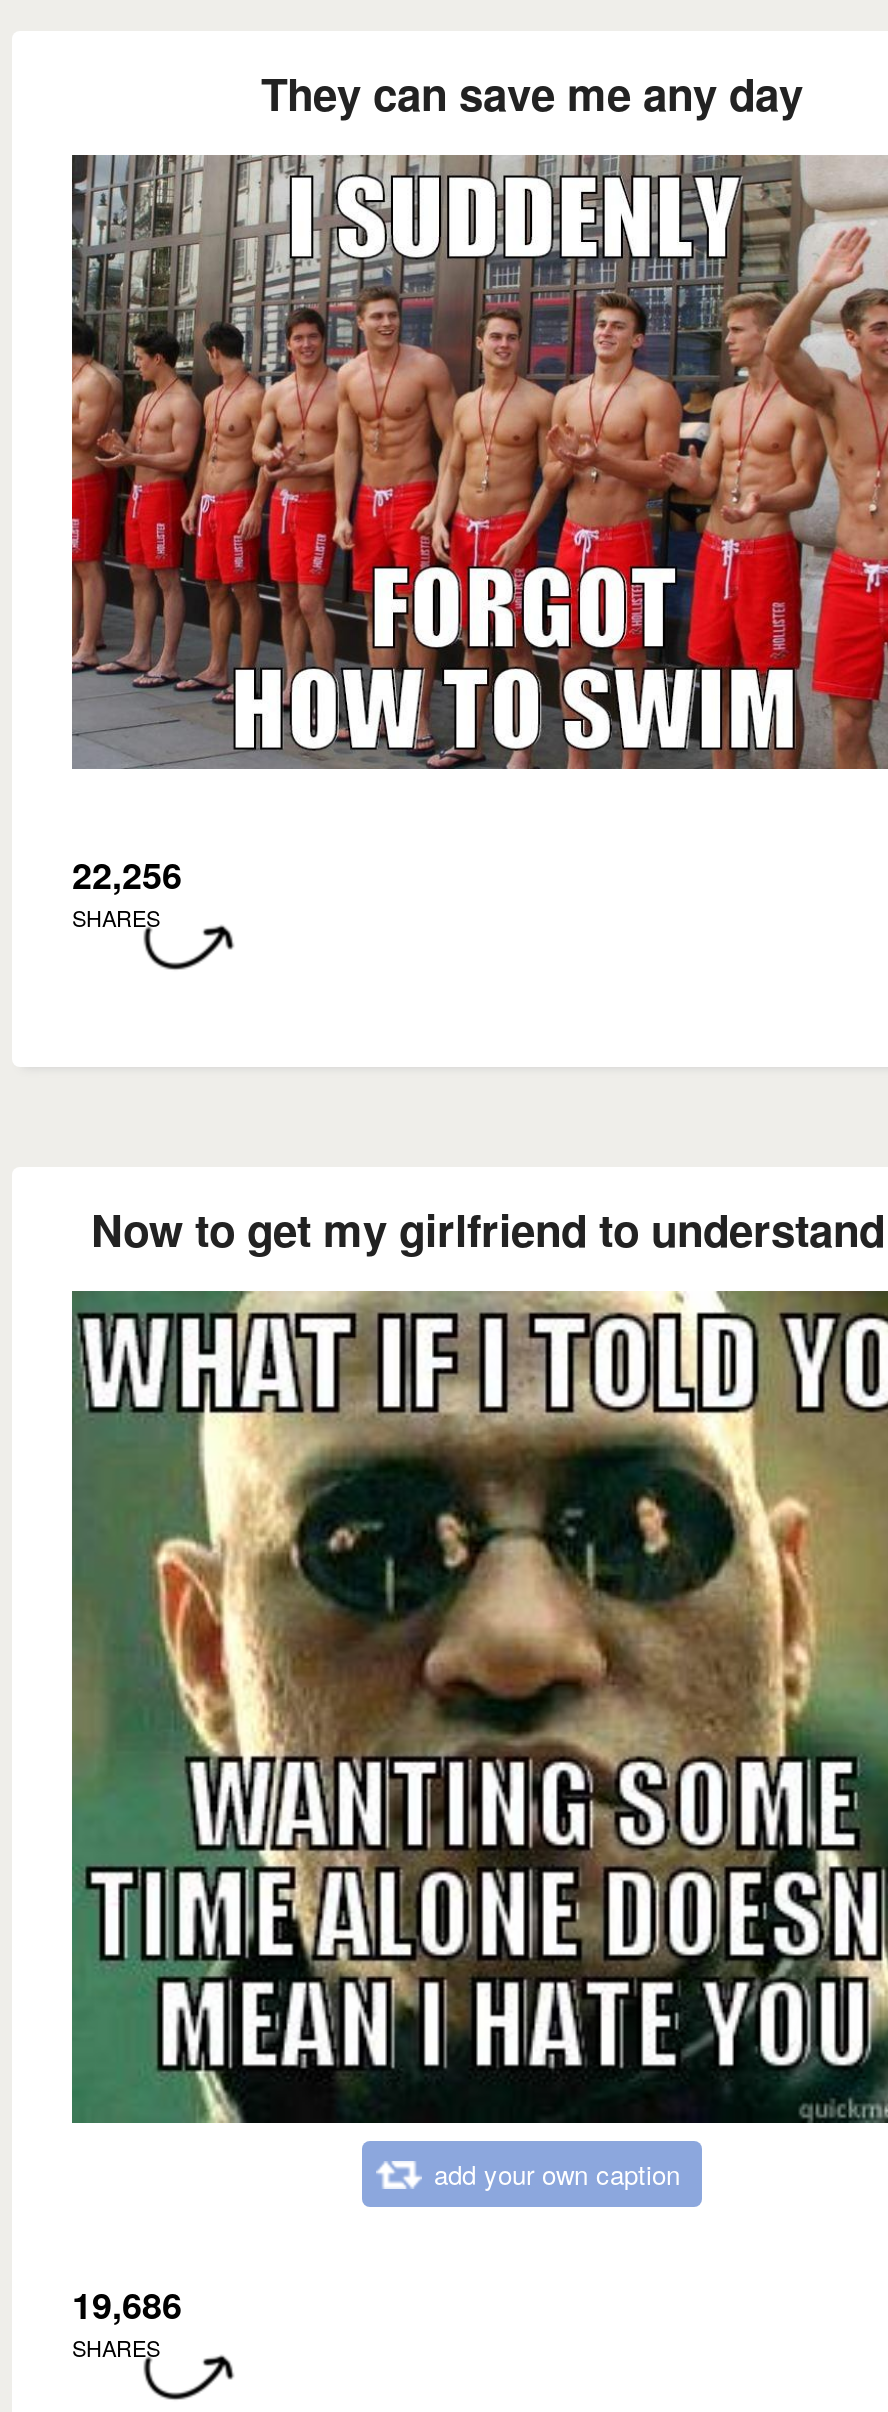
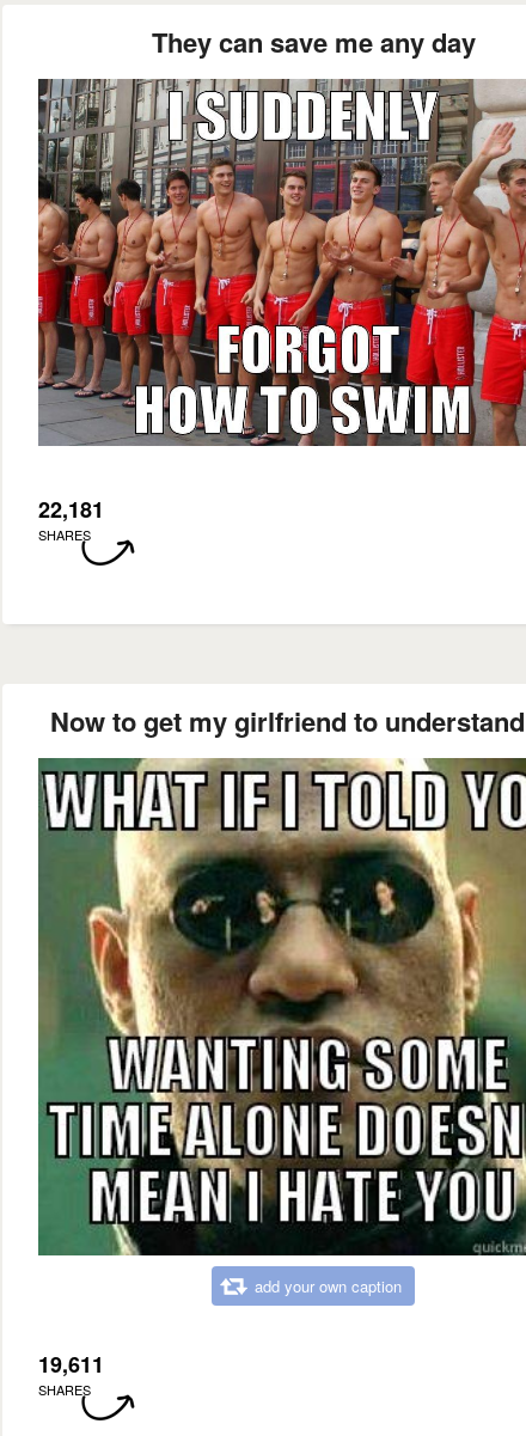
- 22,256
+ 22,181

- 19,686
+ 19,611
